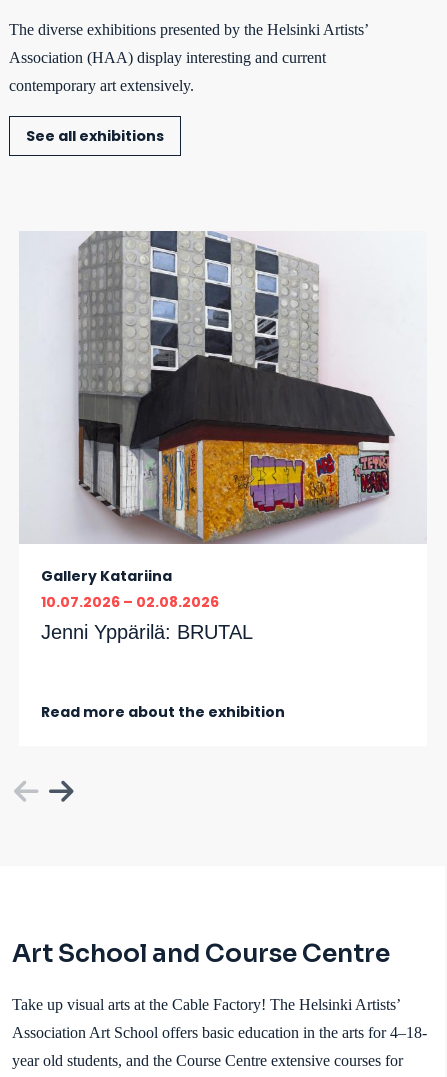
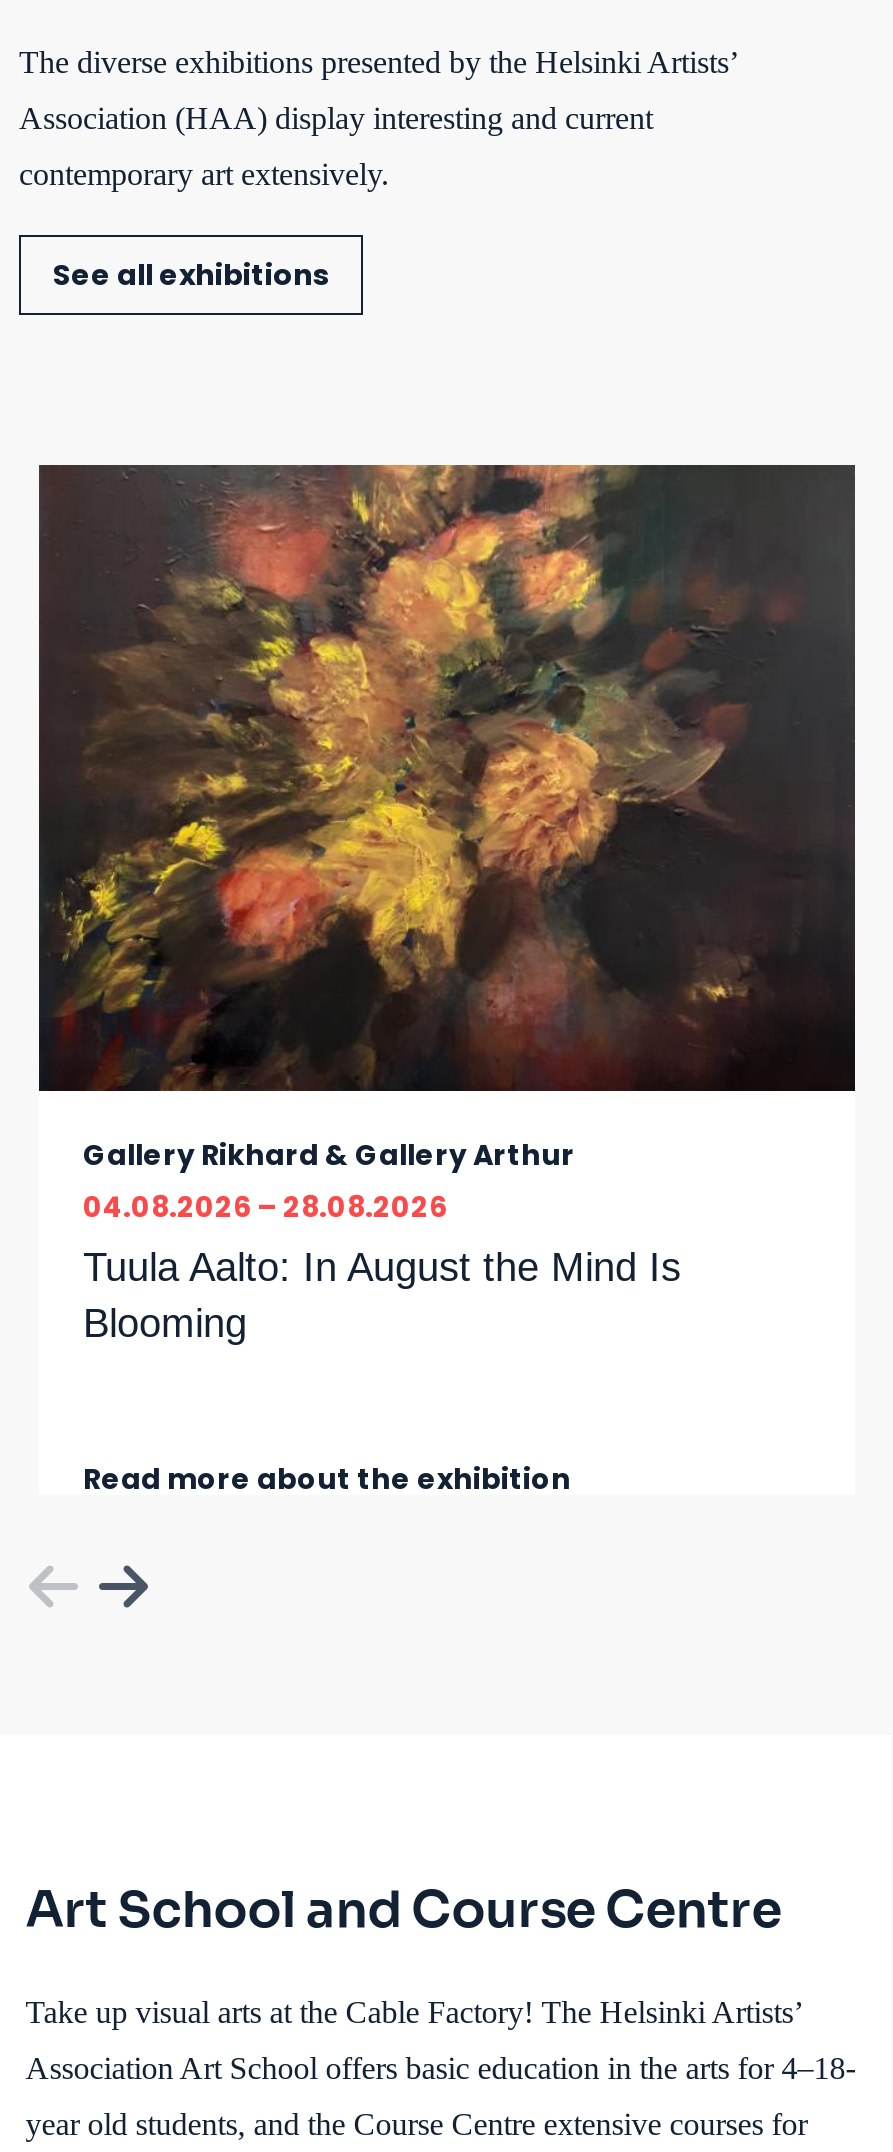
- [image]
- Gallery Katariina
- 10.07.2026
- 02.08.2026
- Jenni Yppärilä: BRUTAL
+ [image]
+ Gallery Rikhard & Gallery Arthur
+ 04.08.2026
+ 28.08.2026
+ Tuula Aalto: In August the Mind Is
+ Blooming

moved down: Read more about the exhibition
